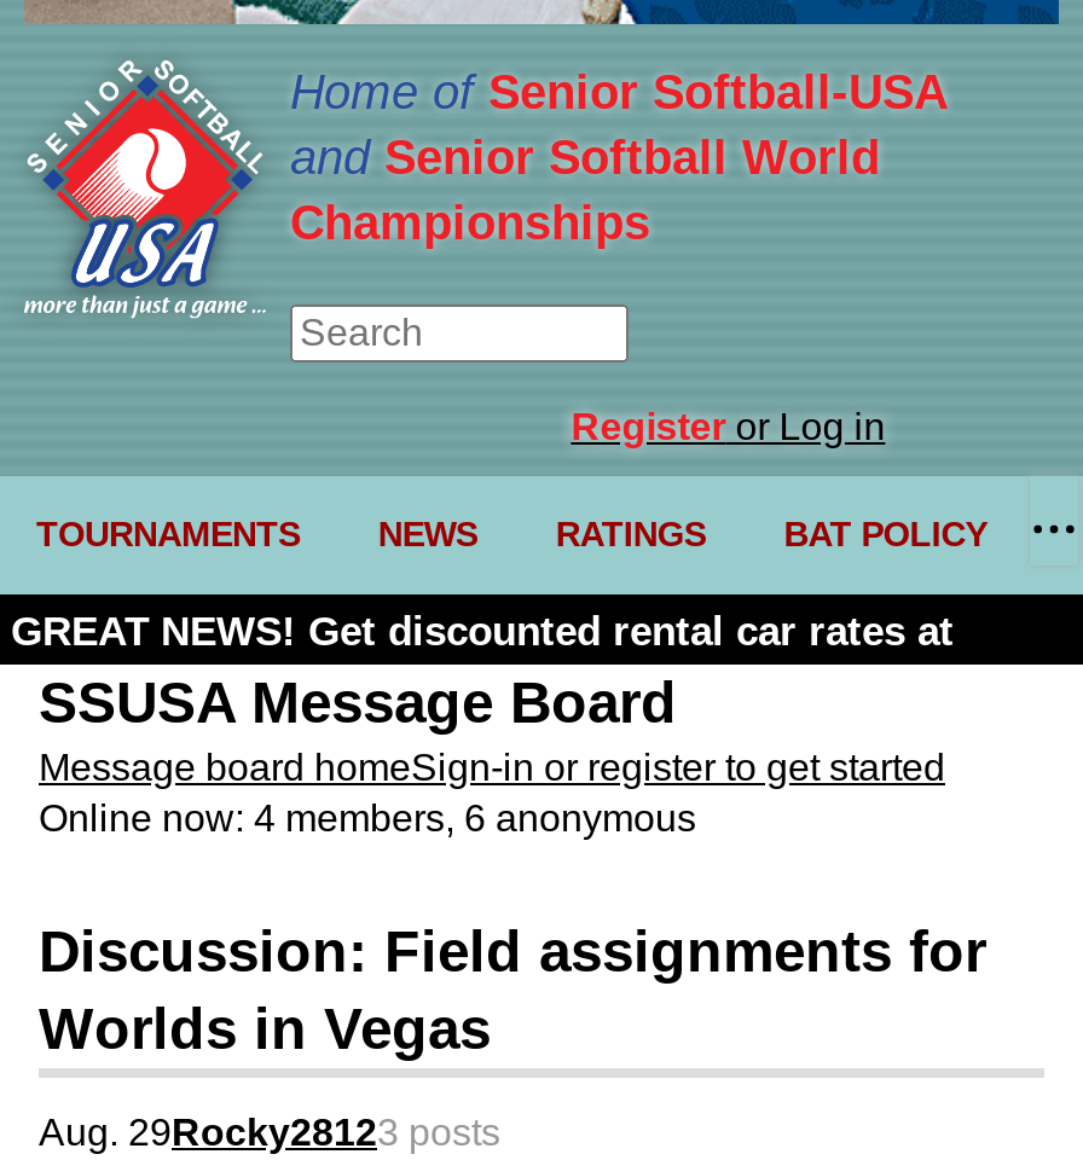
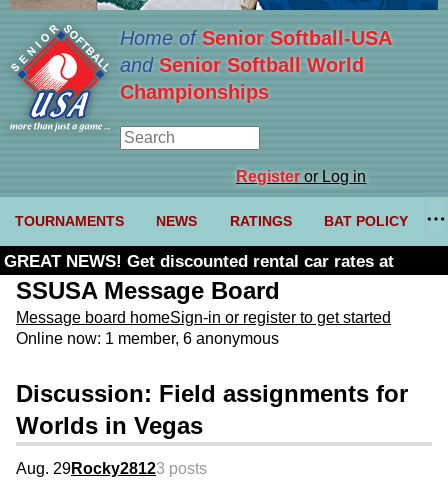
- Online now: 4 members, 6 anonymous
+ Online now: 1 member, 6 anonymous
